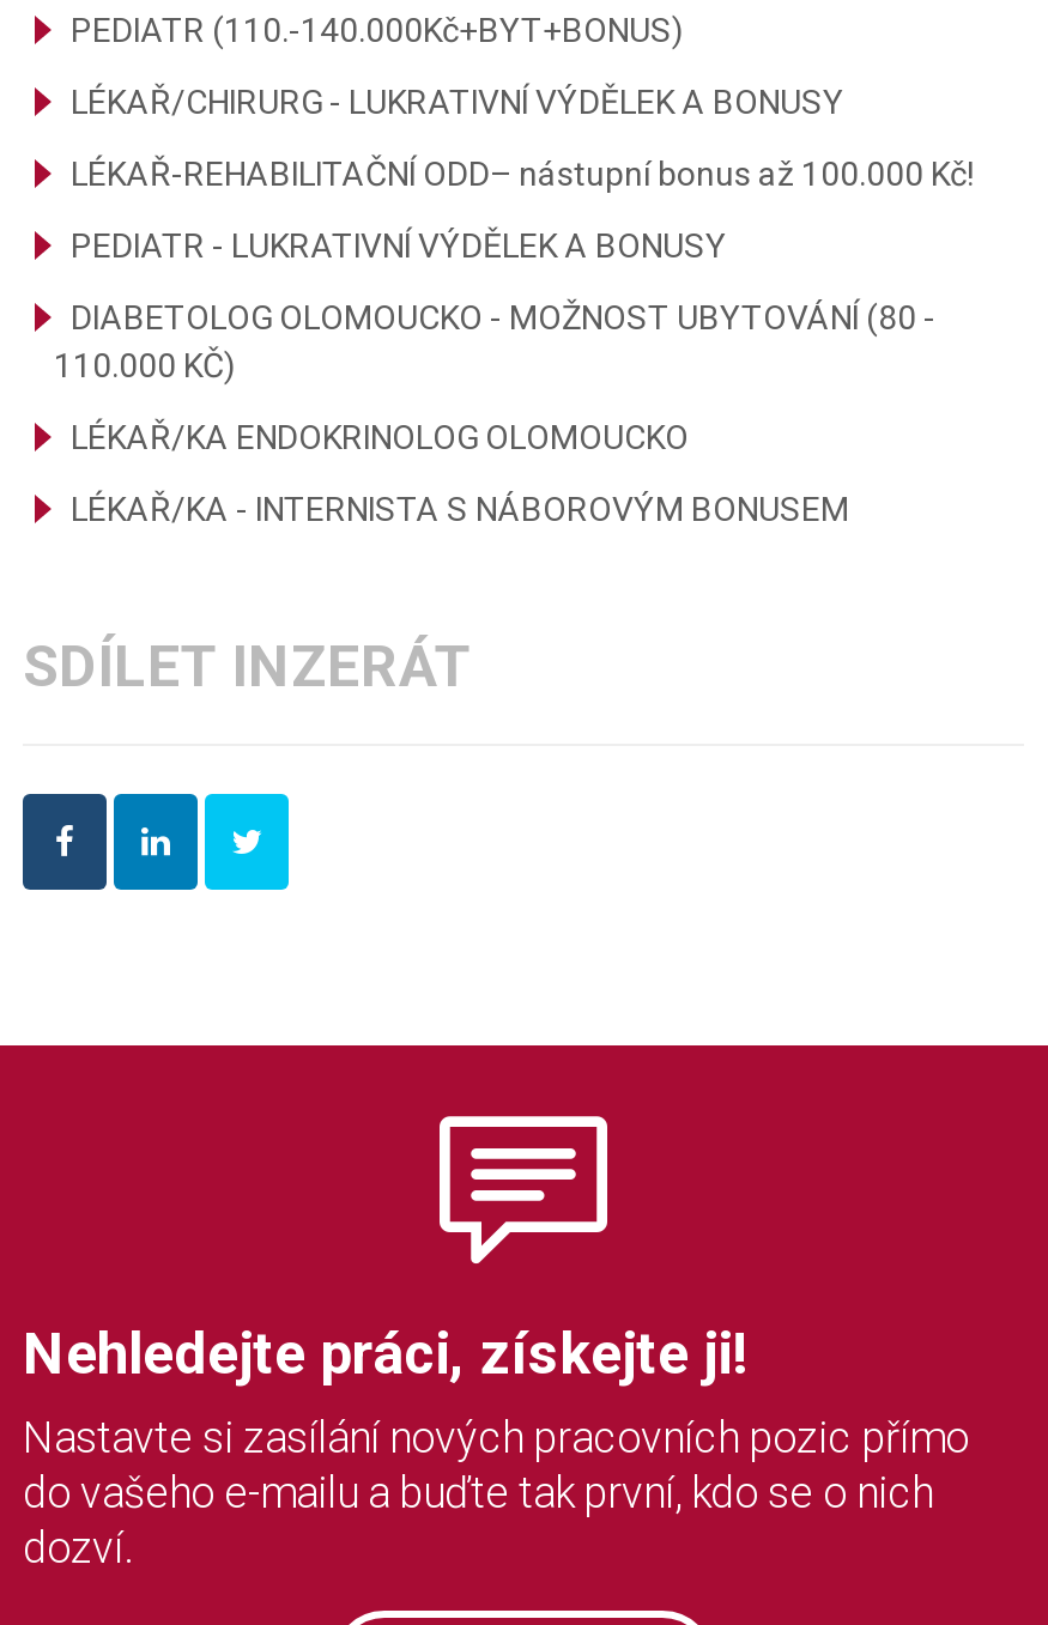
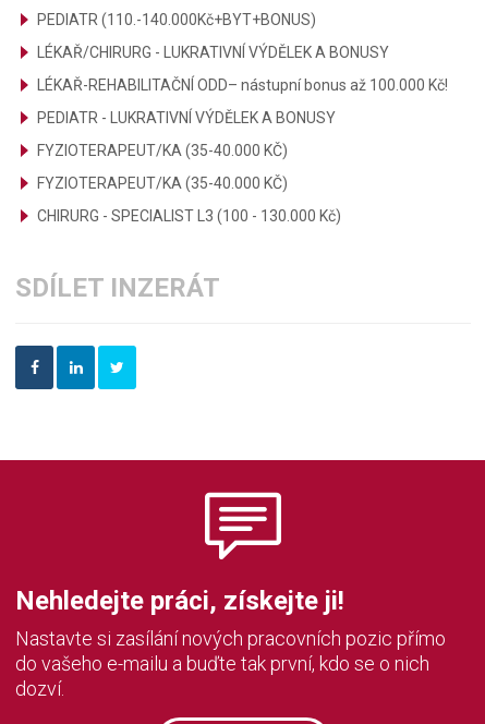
- DIABETOLOG OLOMOUCKO - MOŽNOST UBYTOVÁNÍ (80 -
- 110.000 KČ)
+ FYZIOTERAPEUT/KA (35-40.000 KČ)

- LÉKAŘ/KA ENDOKRINOLOG OLOMOUCKO
+ FYZIOTERAPEUT/KA (35-40.000 KČ)

- LÉKAŘ/KA - INTERNISTA S NÁBOROVÝM BONUSEM
+ CHIRURG - SPECIALIST L3 (100 - 130.000 Kč)
